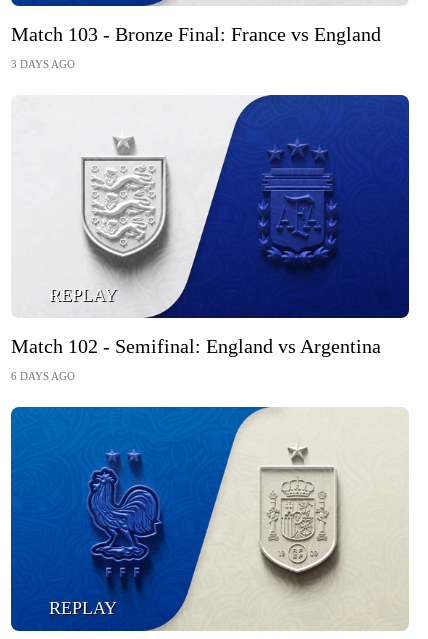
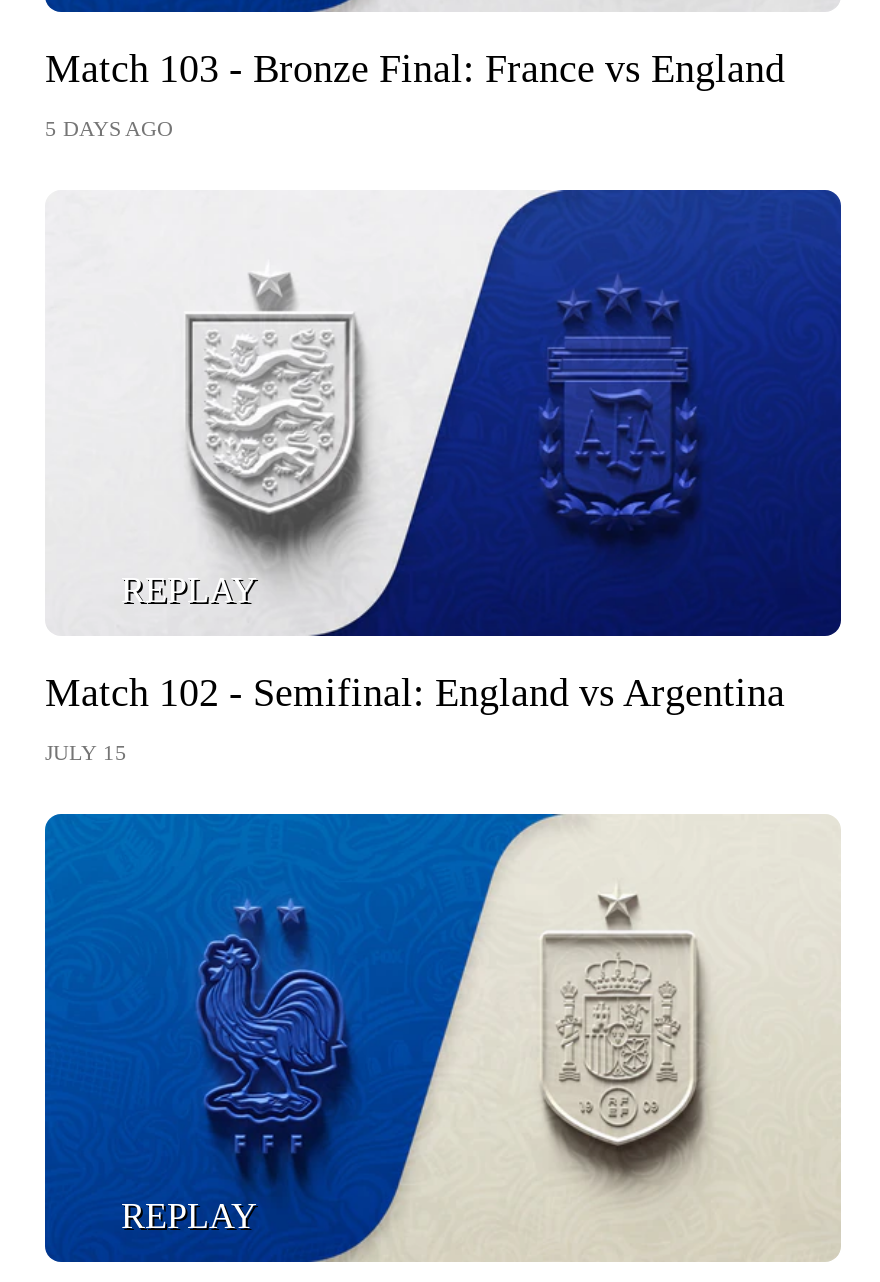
- 3 DAYS AGO
+ 5 DAYS AGO

- 6 DAYS AGO
+ JULY 15
